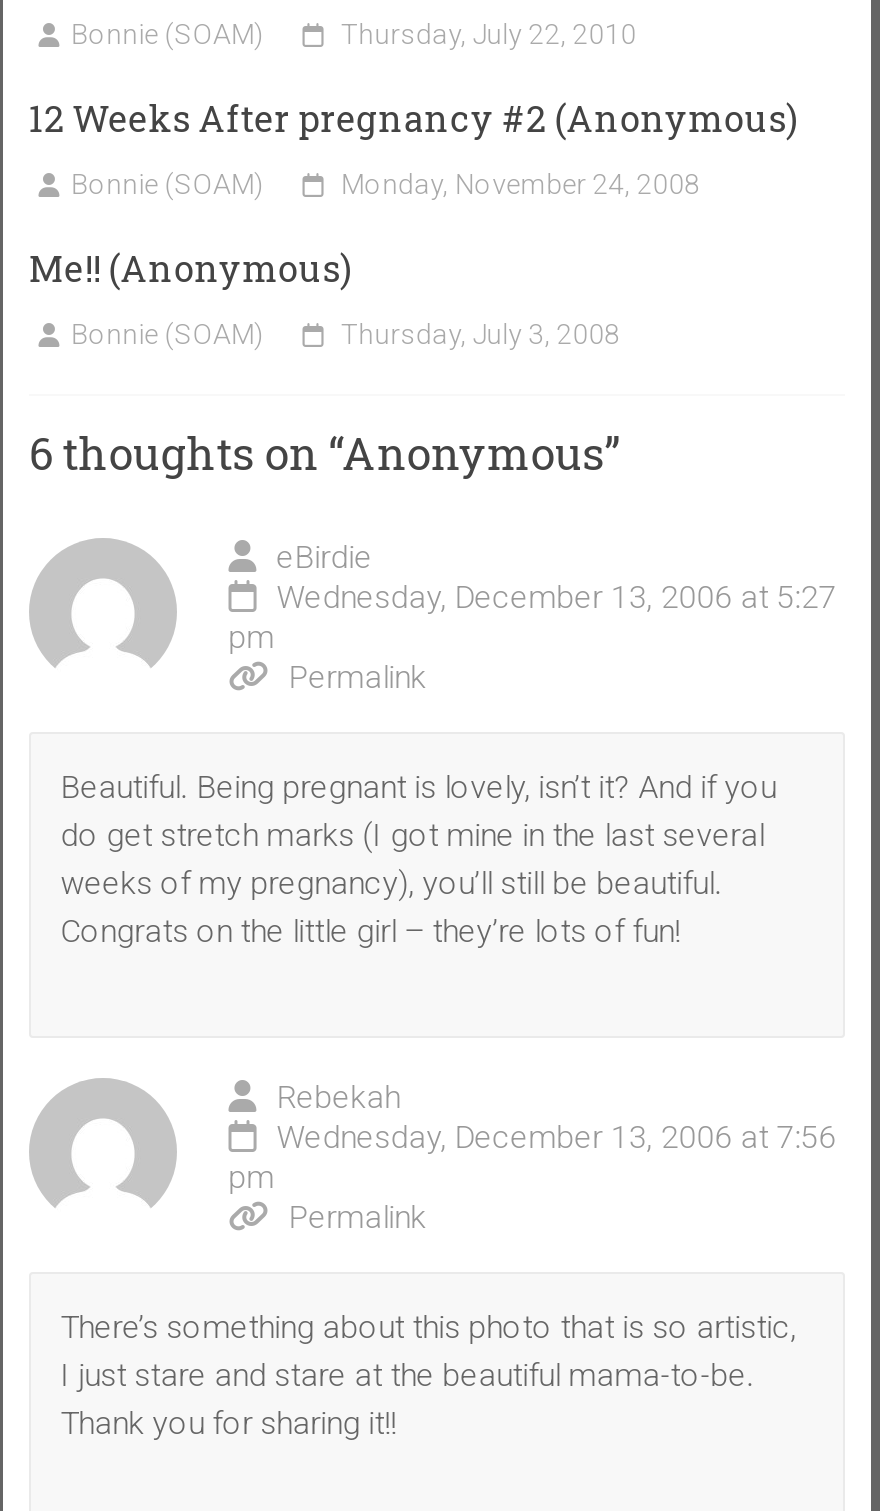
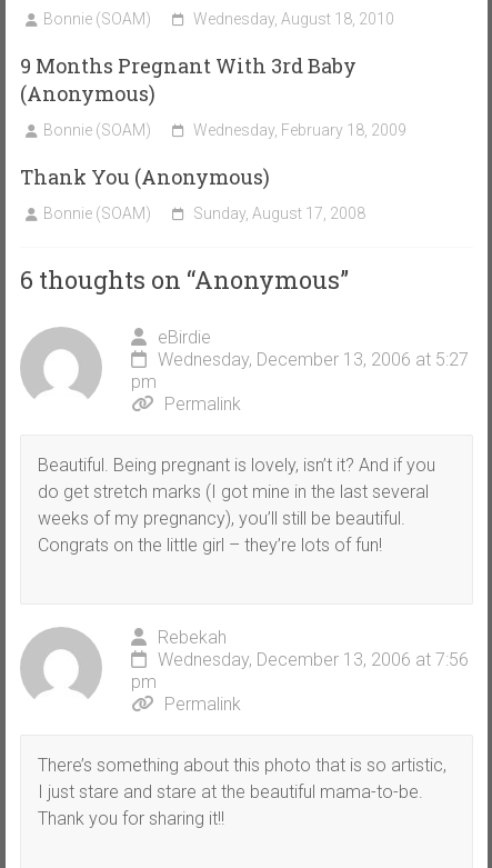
- Thursday, July 22, 2010
+ Wednesday, August 18, 2010

- 12 Weeks After pregnancy #2 (Anonymous)
+ 9 Months Pregnant With 3rd Baby
+ (Anonymous)

- Monday, November 24, 2008
+ Wednesday, February 18, 2009

- Me!! (Anonymous)
+ Thank You (Anonymous)

- Thursday, July 3, 2008
+ Sunday, August 17, 2008
